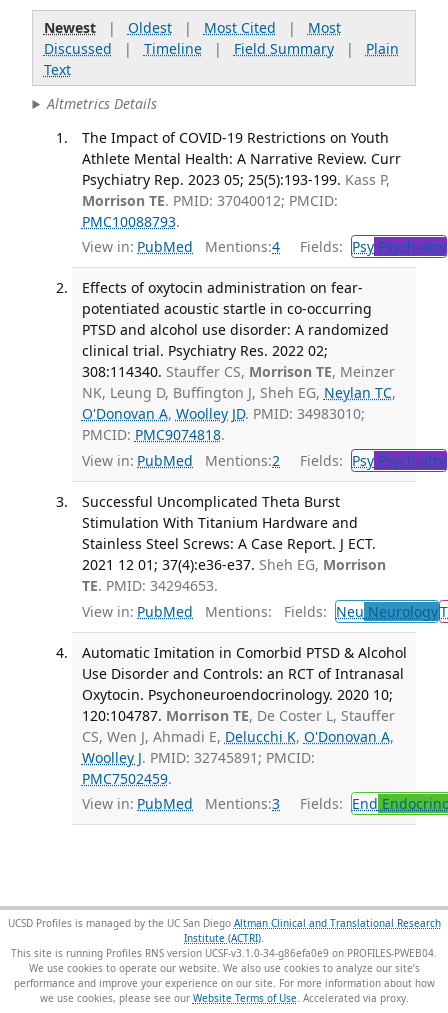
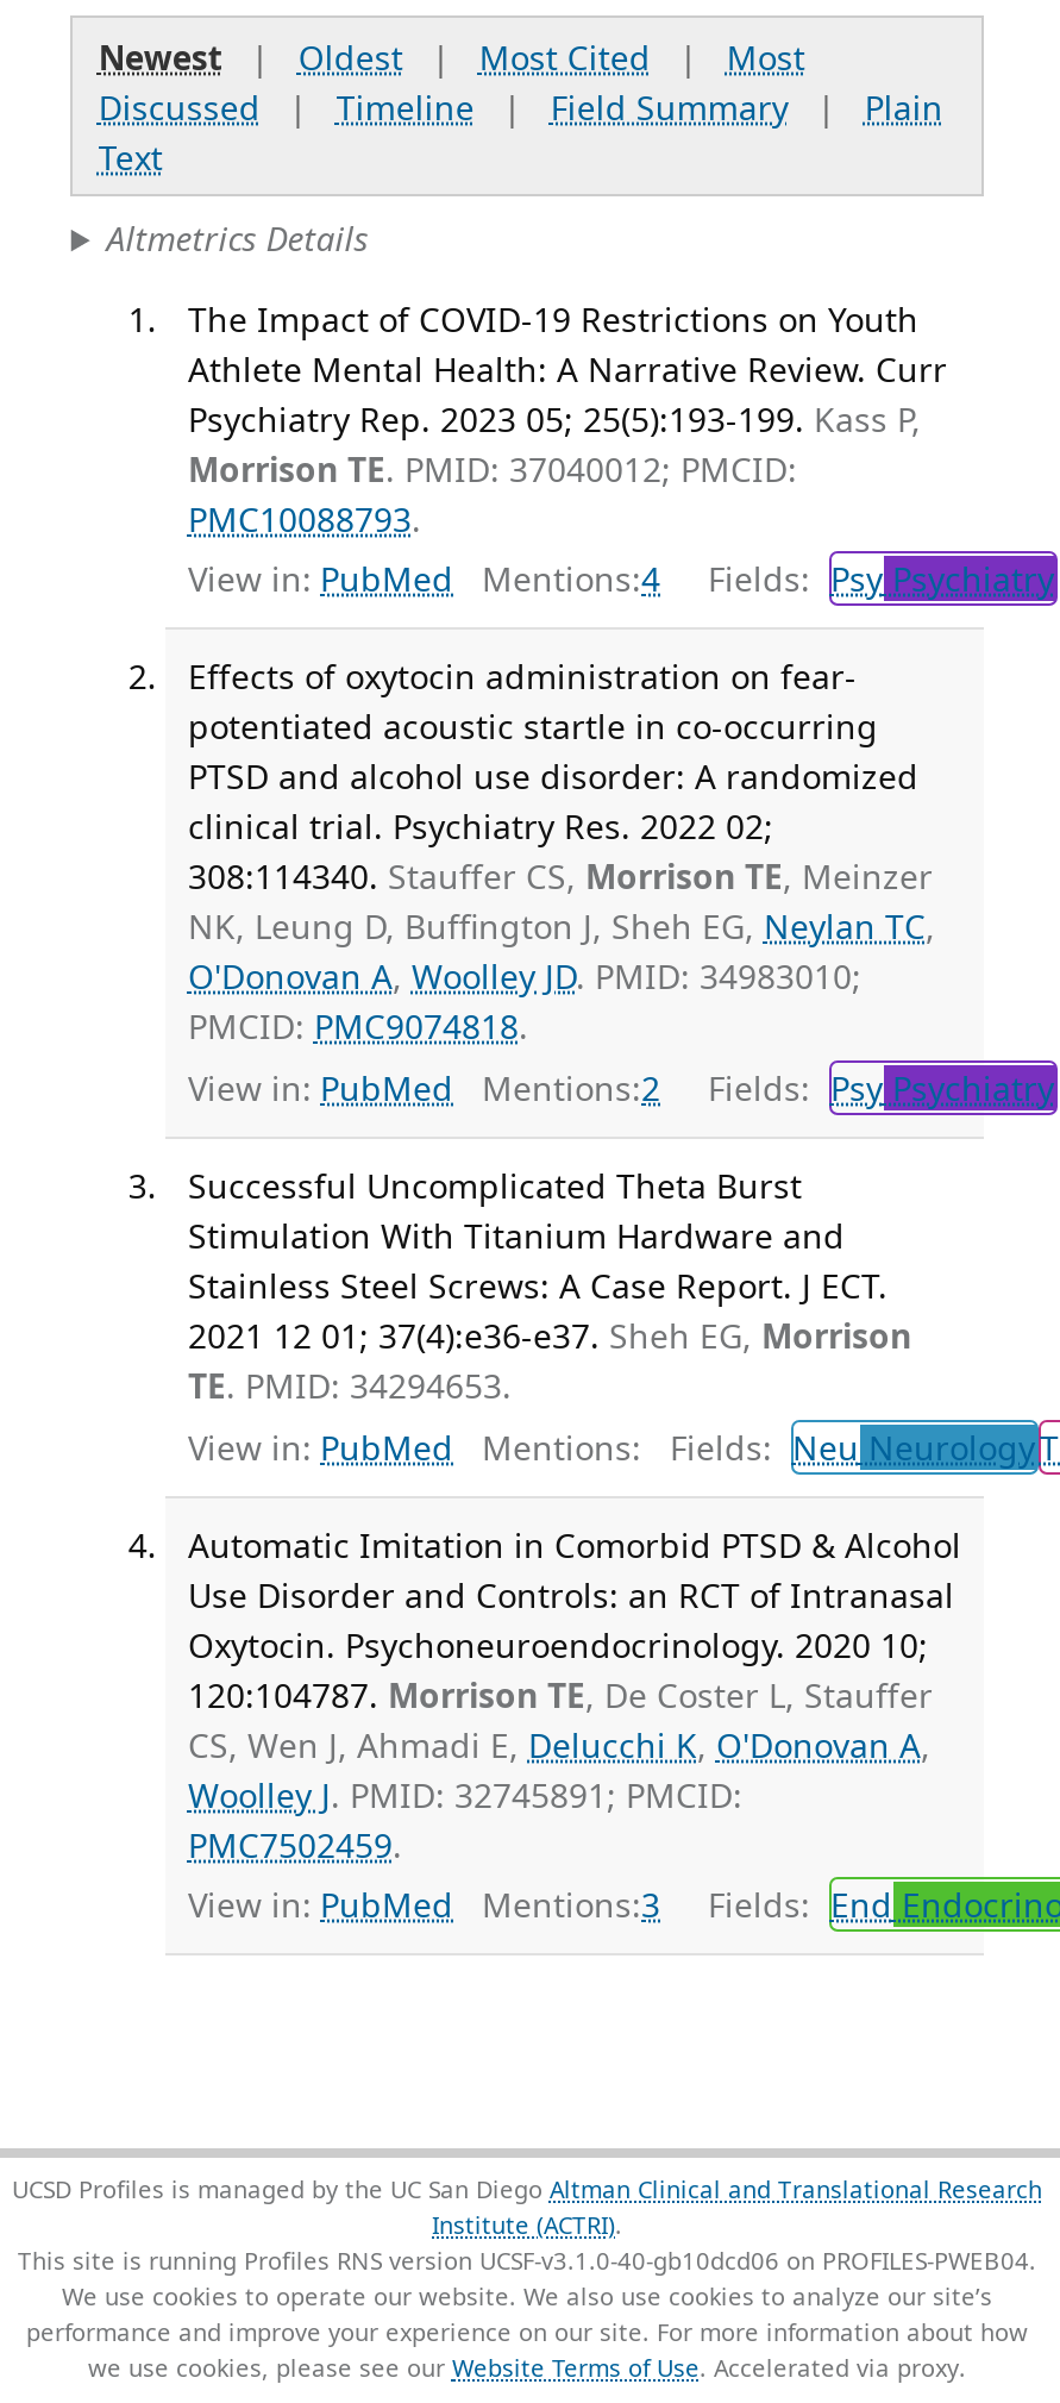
- This site is running Profiles RNS version UCSF-v3.1.0-34-g86efa0e9 on PROFILES-PWEB04.
+ This site is running Profiles RNS version UCSF-v3.1.0-40-gb10dcd06 on PROFILES-PWEB04.
